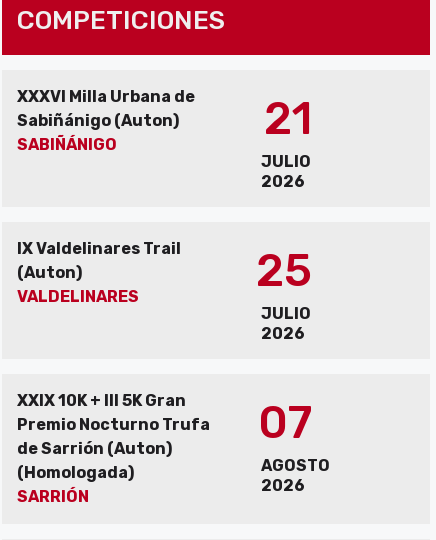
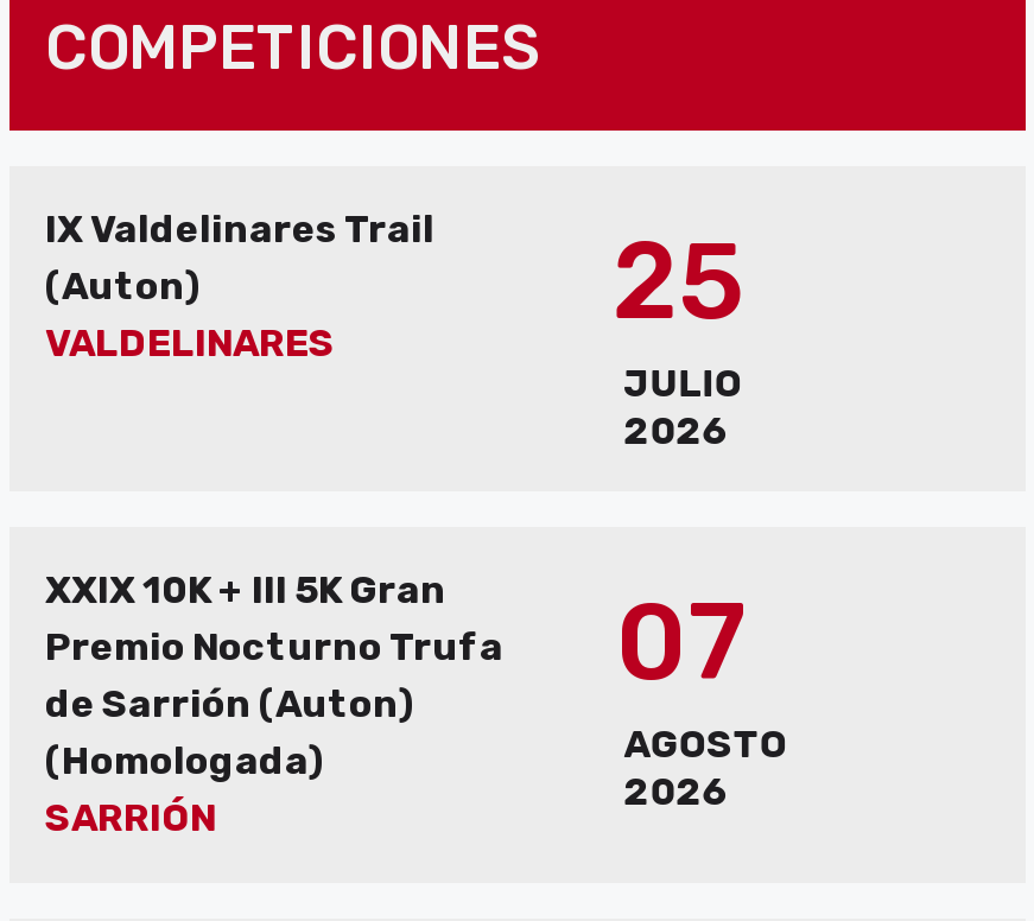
- XXXVI Milla Urbana de
- Sabiñánigo (Auton)
- SABIÑÁNIGO
- 21
- JULIO
- 2026
